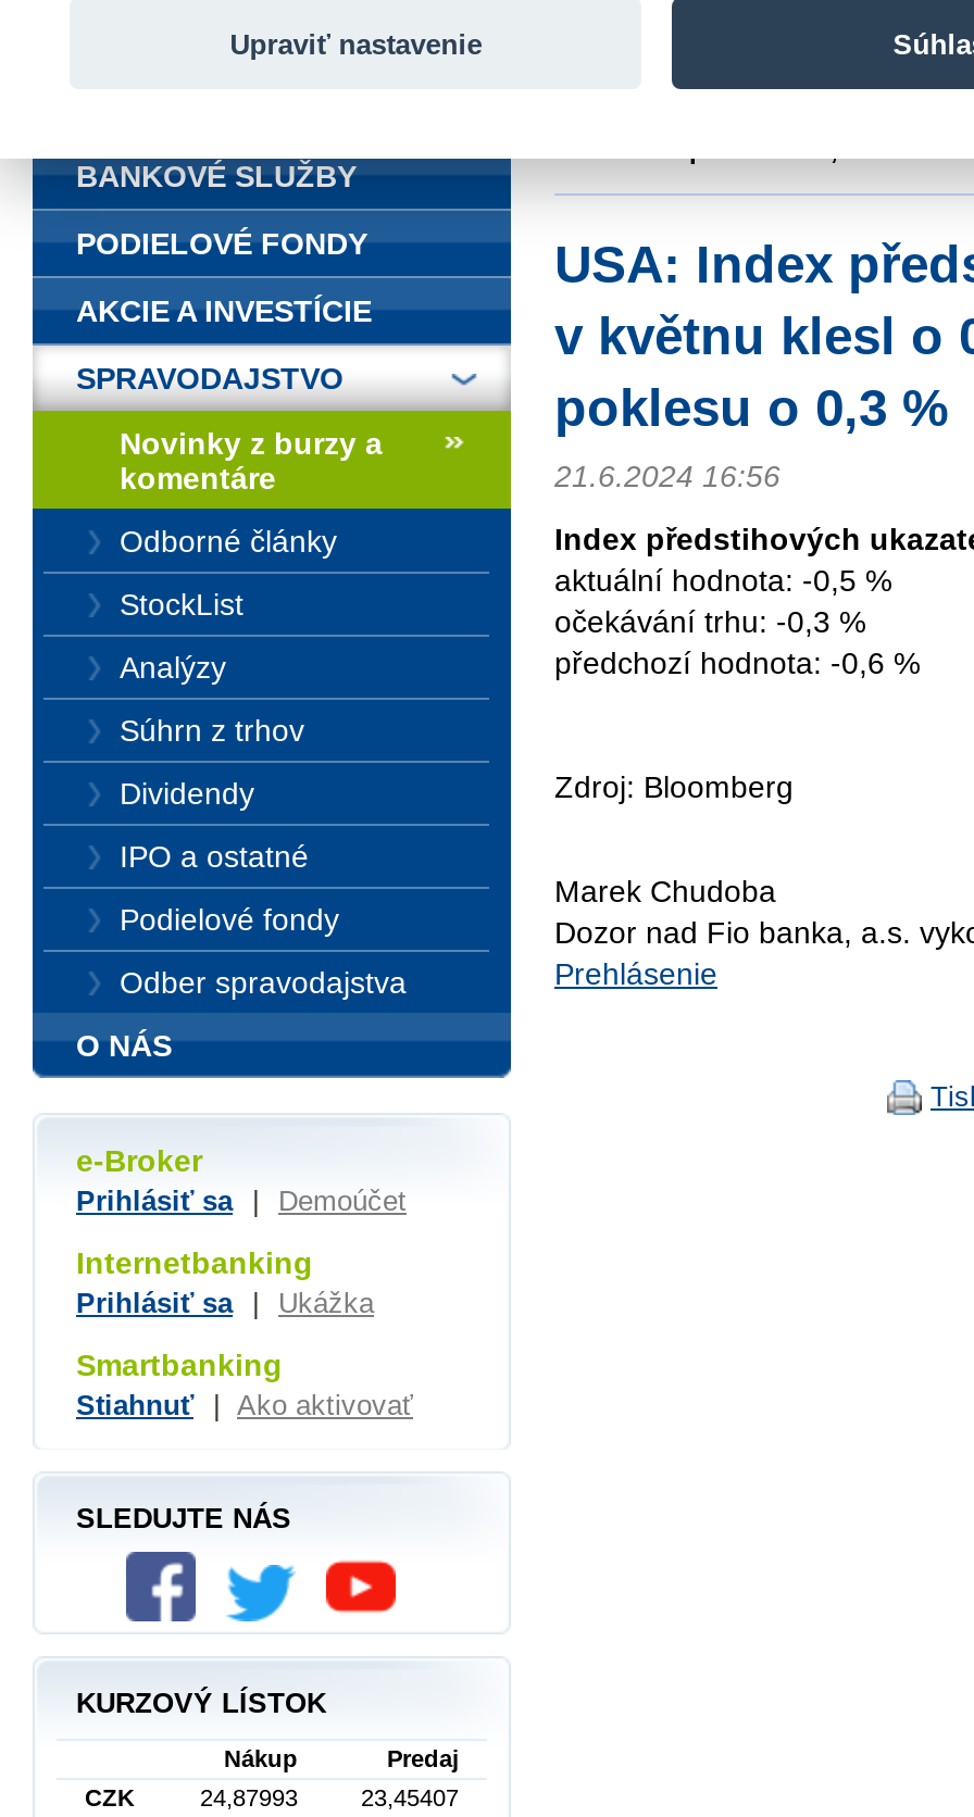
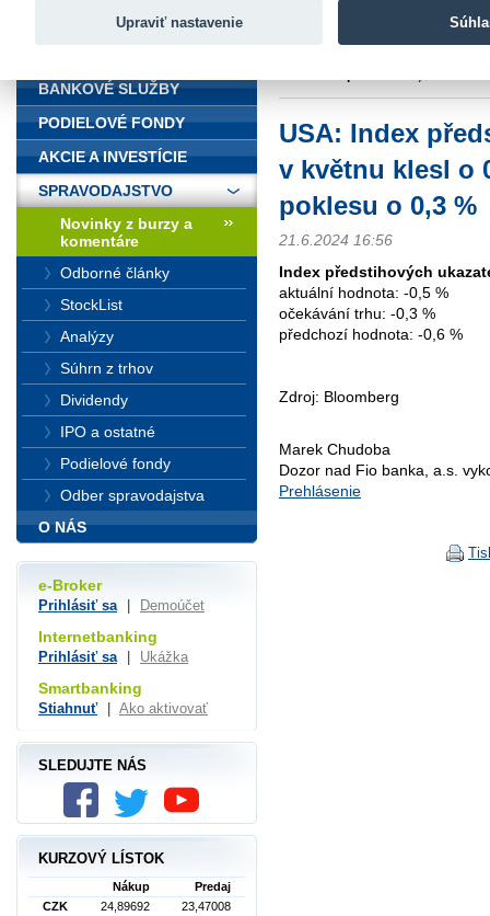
- 24,87993
+ 24,89692

- 23,45407
+ 23,47008
